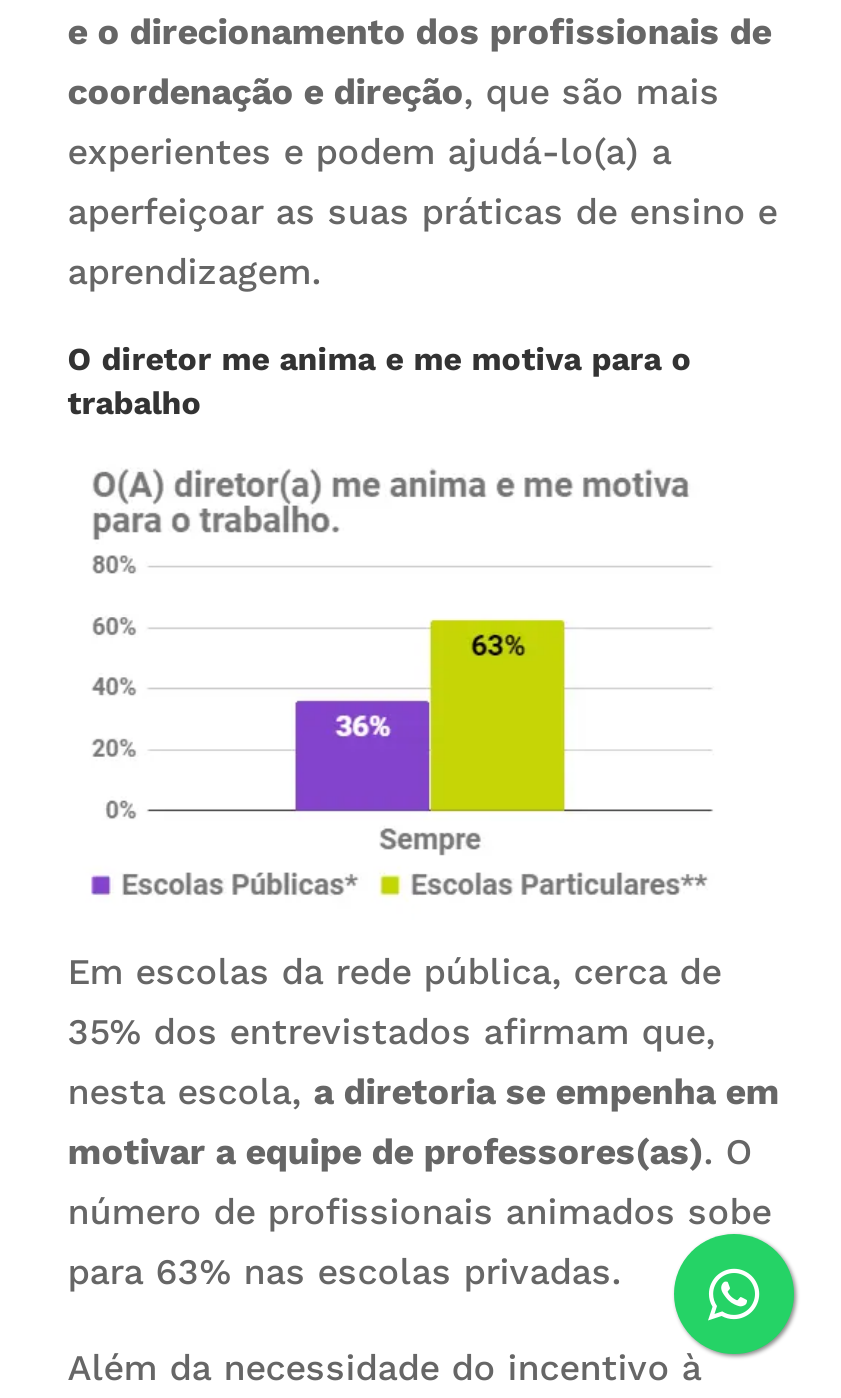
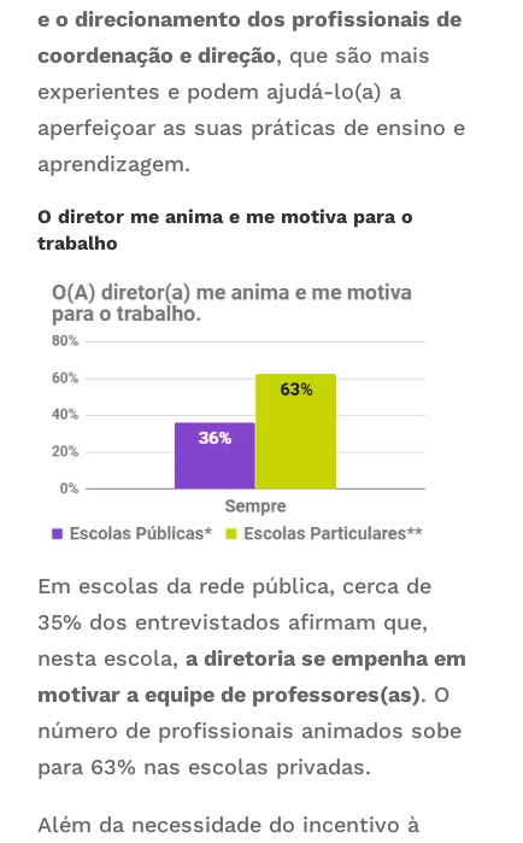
- [image]
